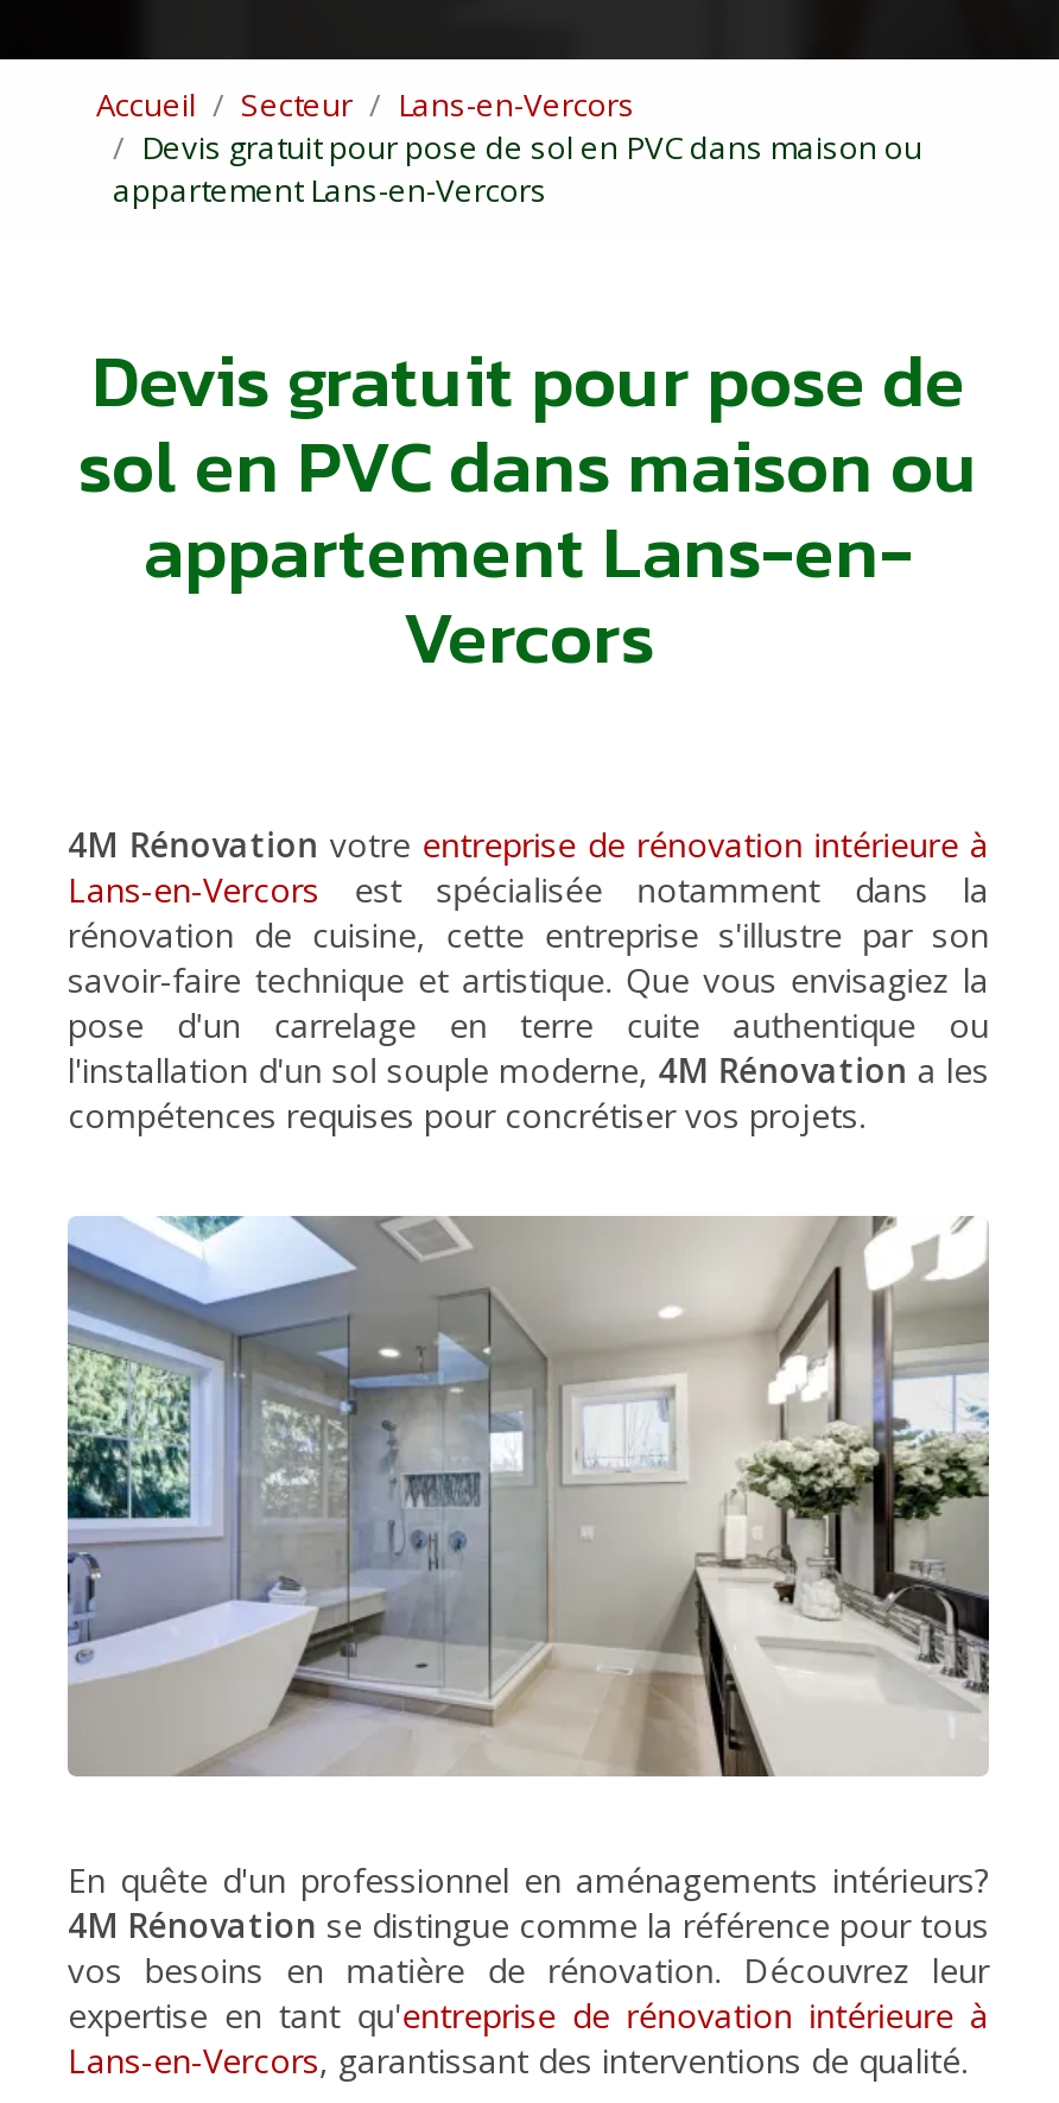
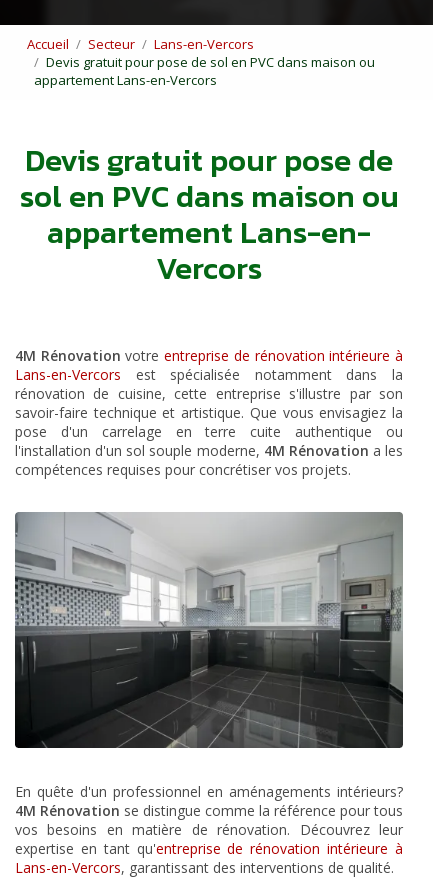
- [image]
+ [image]
